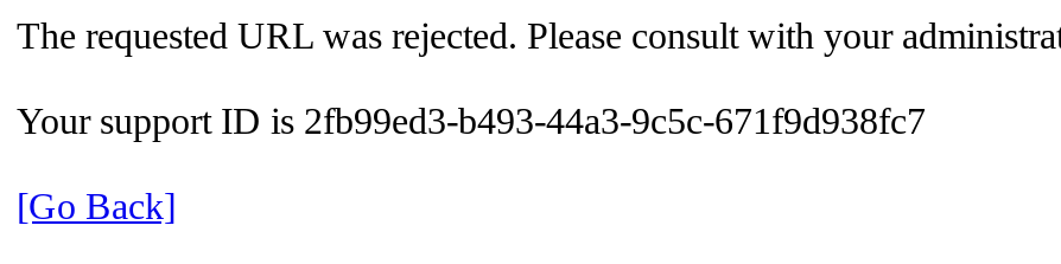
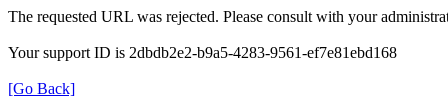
- Your support ID is 2fb99ed3-b493-44a3-9c5c-671f9d938fc7
+ Your support ID is 2dbdb2e2-b9a5-4283-9561-ef7e81ebd168
